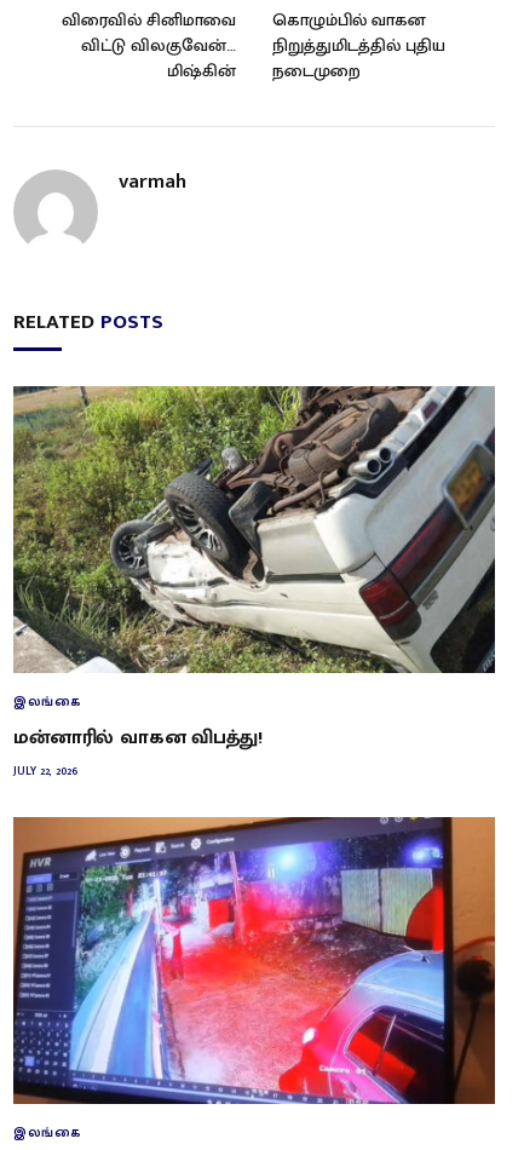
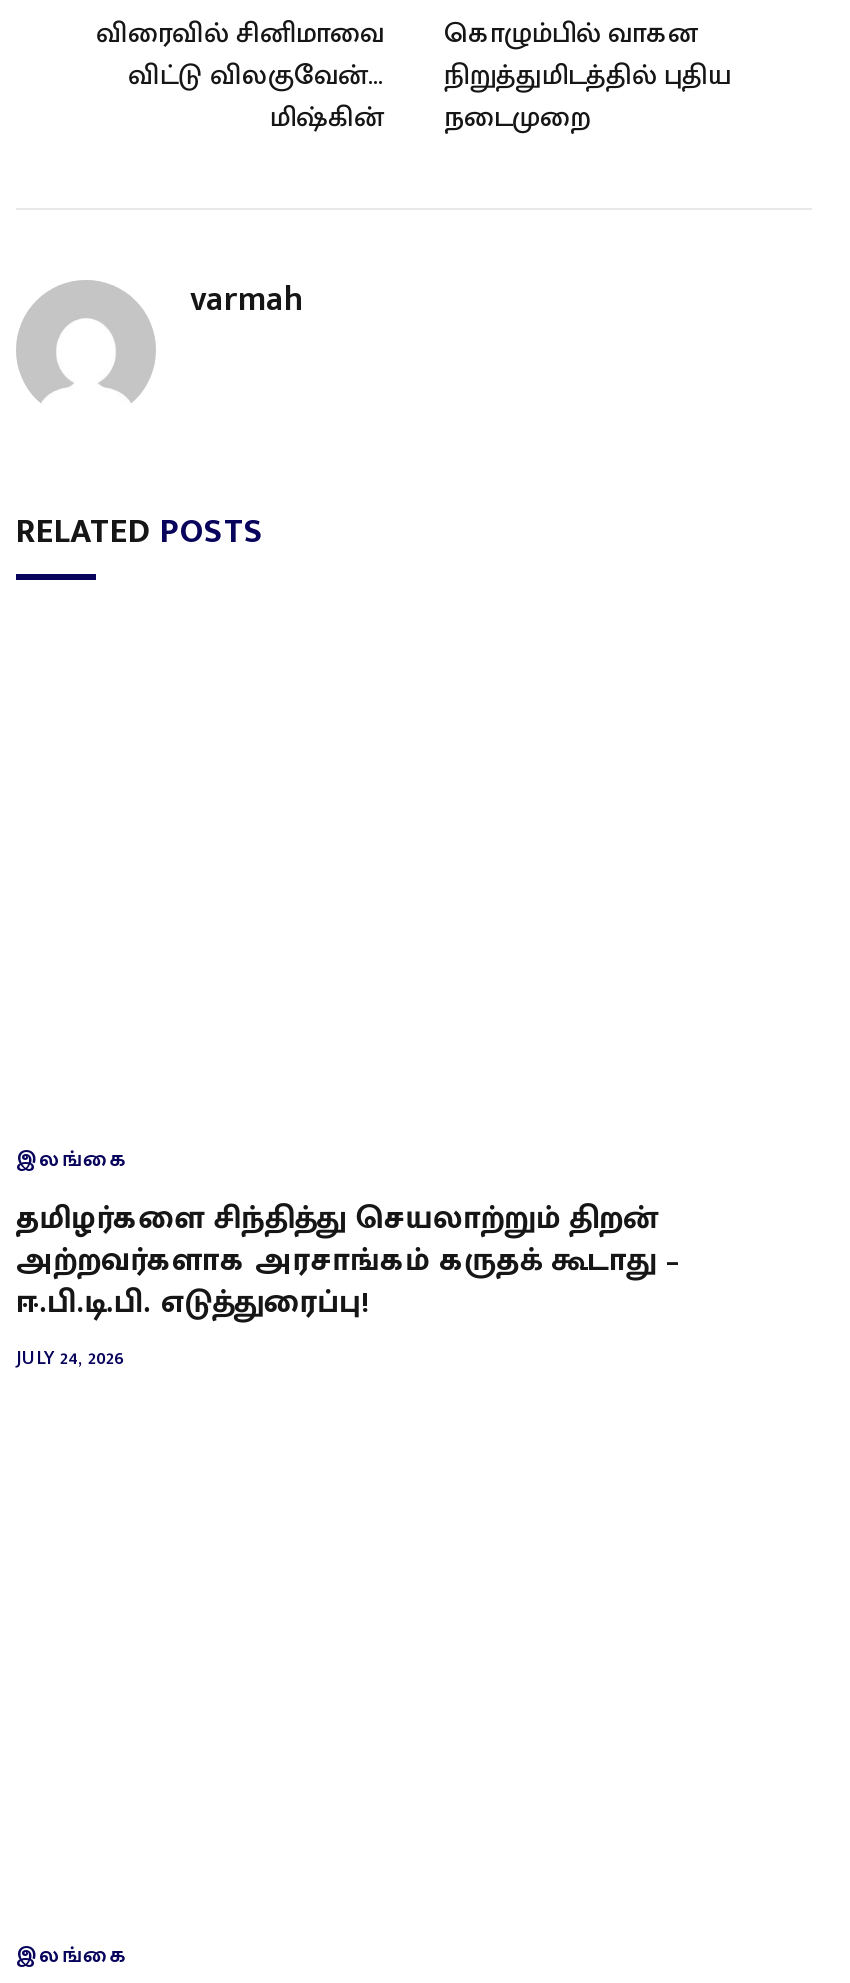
- [image]

- மன்னாரில் வாகன விபத்து!
- JULY 22, 2026
+ தமிழர்களை சிந்தித்து செயலாற்றும் திறன்
+ அற்றவர்களாக அரசாங்கம் கருதக் கூடாது –
+ ஈ.பி.டி.பி. எடுத்துரைப்பு!
+ JULY 24, 2026

- [image]
